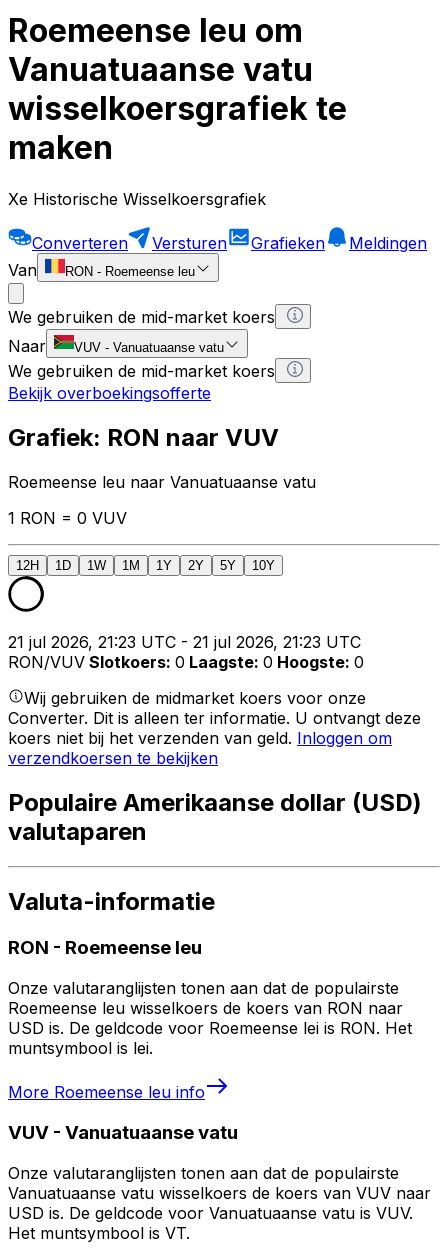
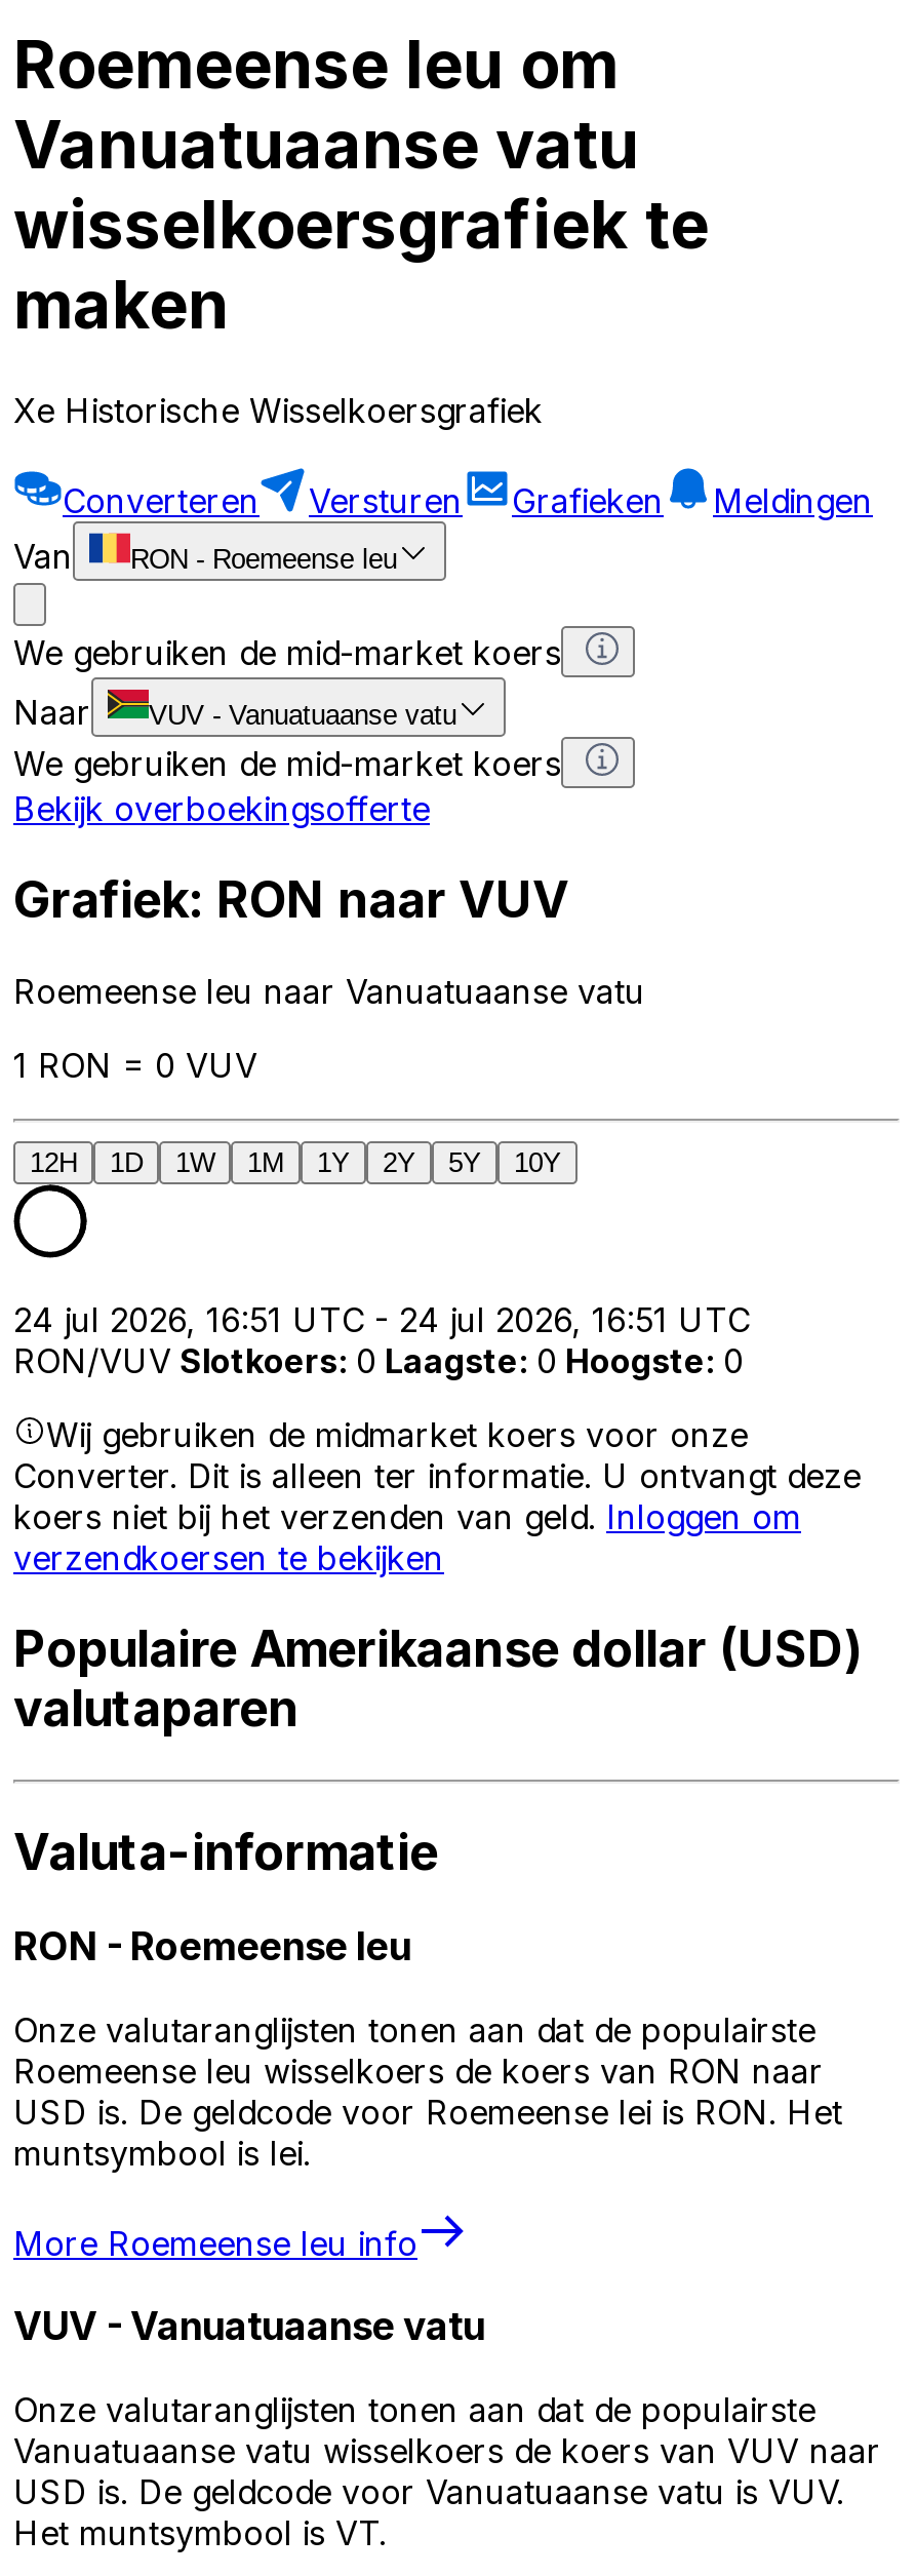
- 21 jul 2026, 21:23 UTC - 21 jul 2026, 21:23 UTC
+ 24 jul 2026, 16:51 UTC - 24 jul 2026, 16:51 UTC
